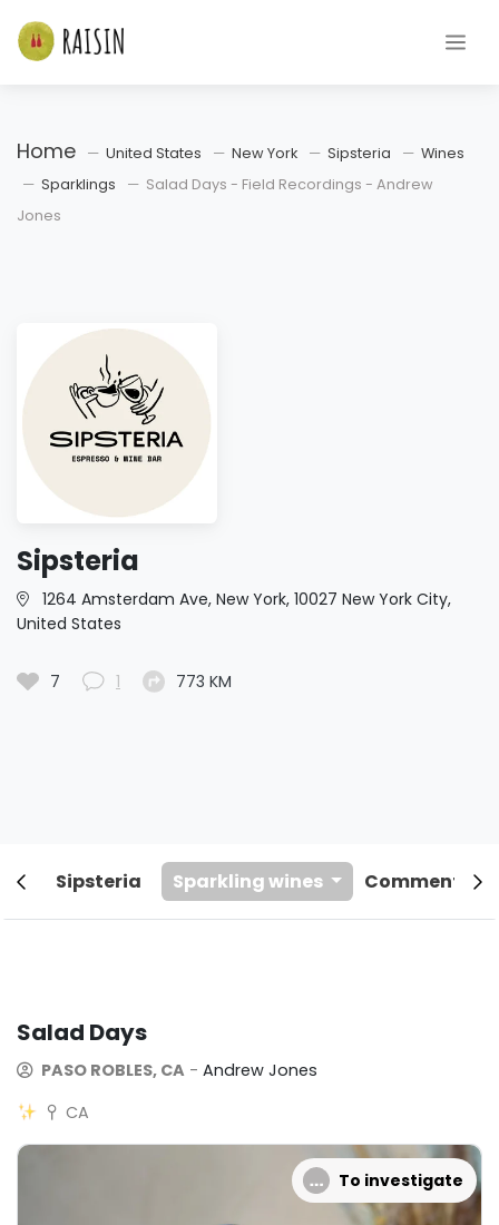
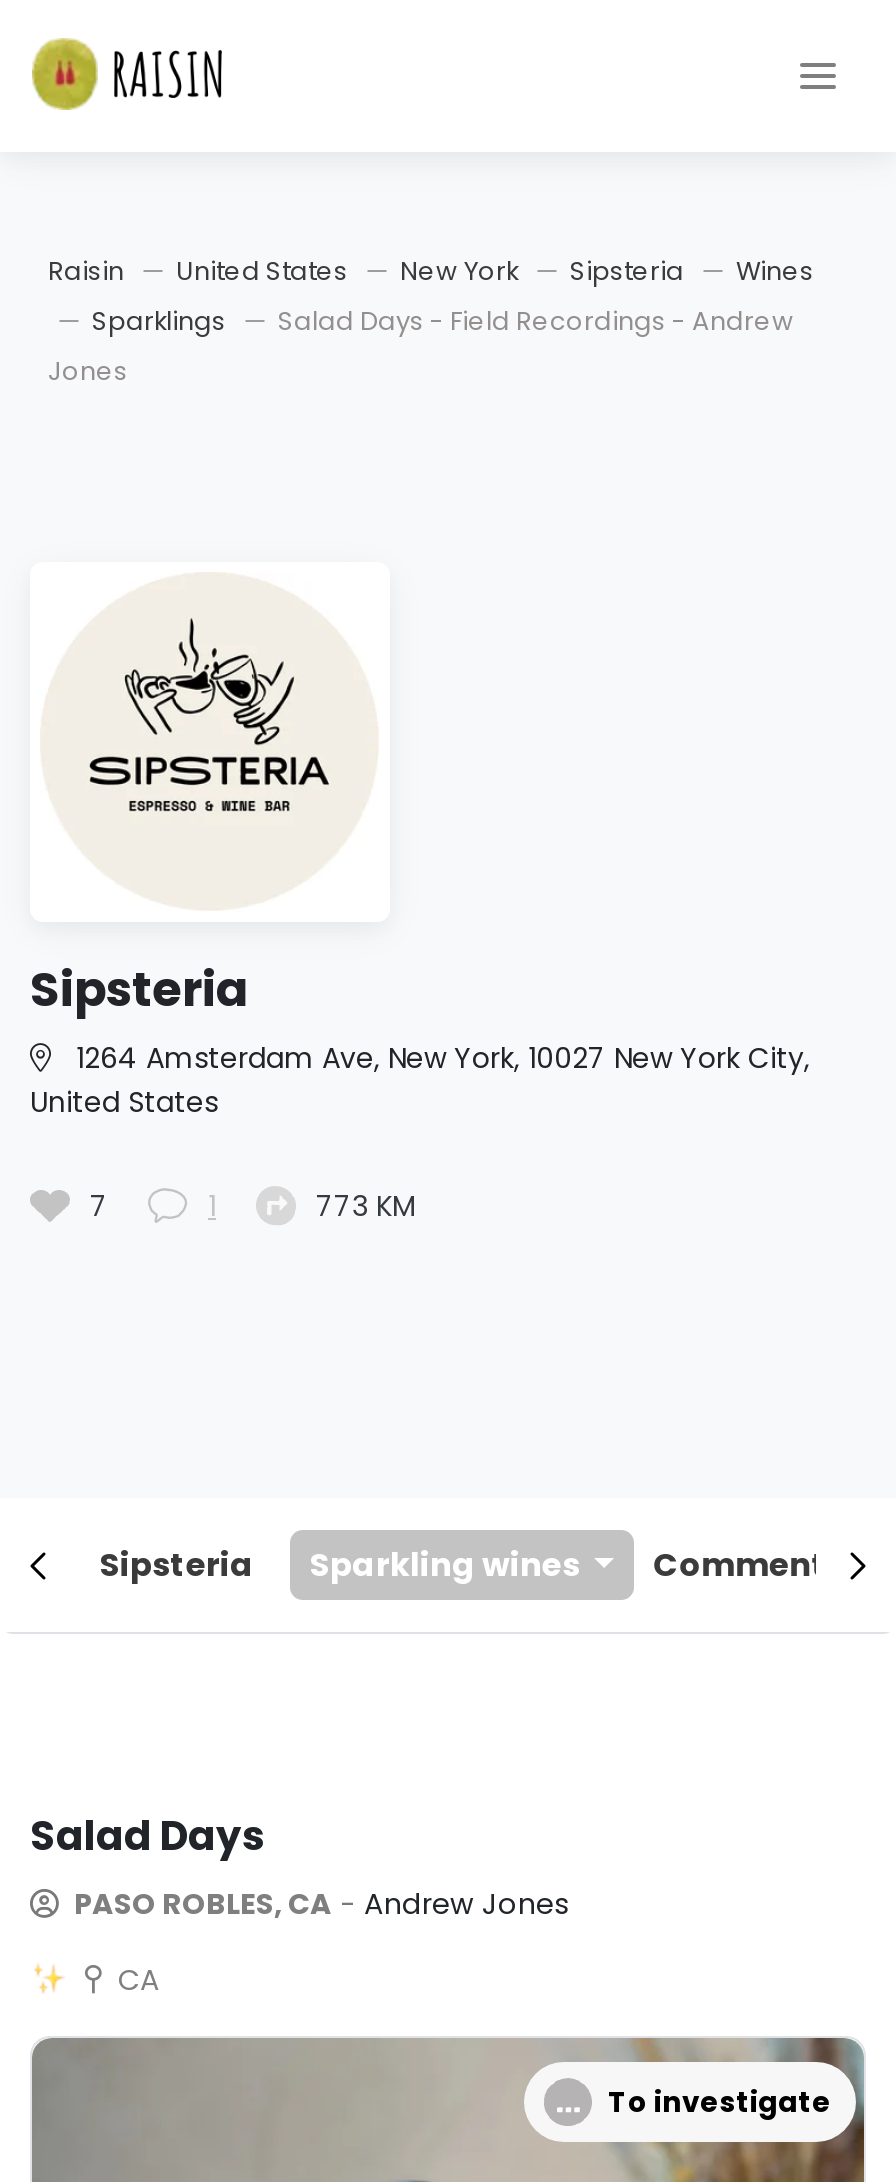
- Home
+ Raisin
